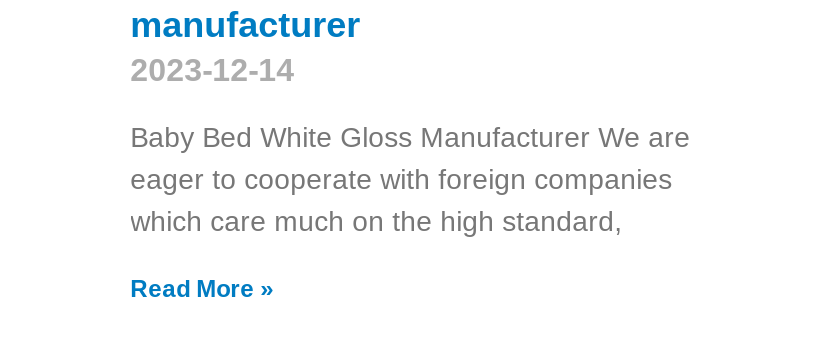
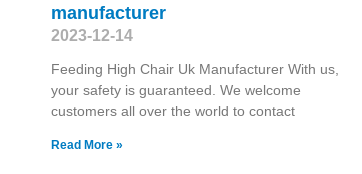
- Baby Bed White Gloss Manufacturer We are
- eager to cooperate with foreign companies
- which care much on the high standard,
+ Feeding High Chair Uk Manufacturer With us,
+ your safety is guaranteed. We welcome
+ customers all over the world to contact
